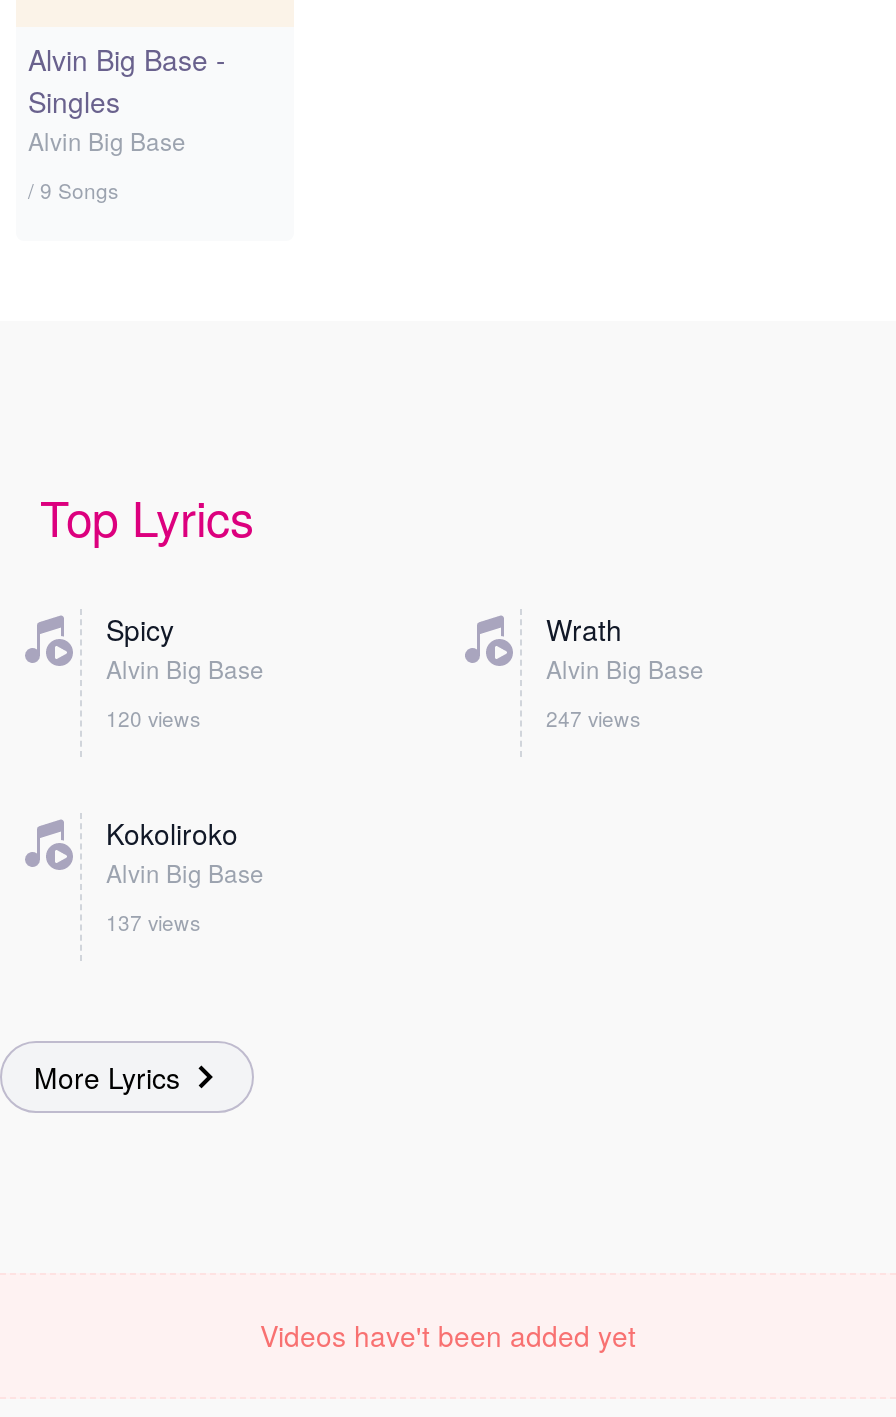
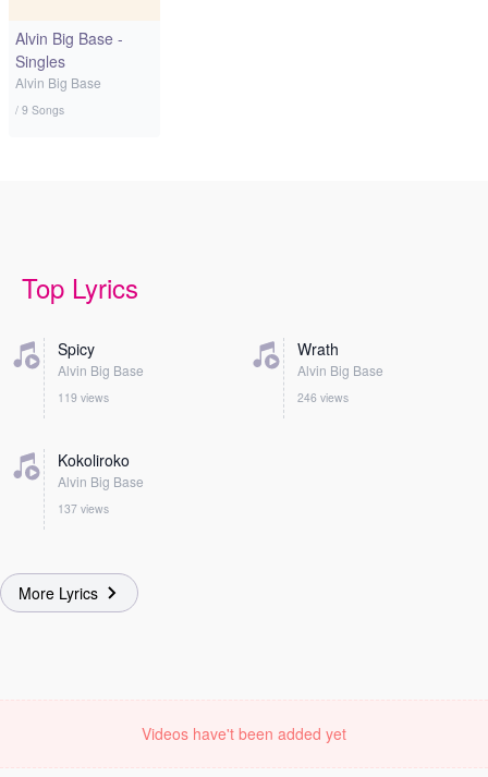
- 120 views
+ 119 views

- 247 views
+ 246 views
